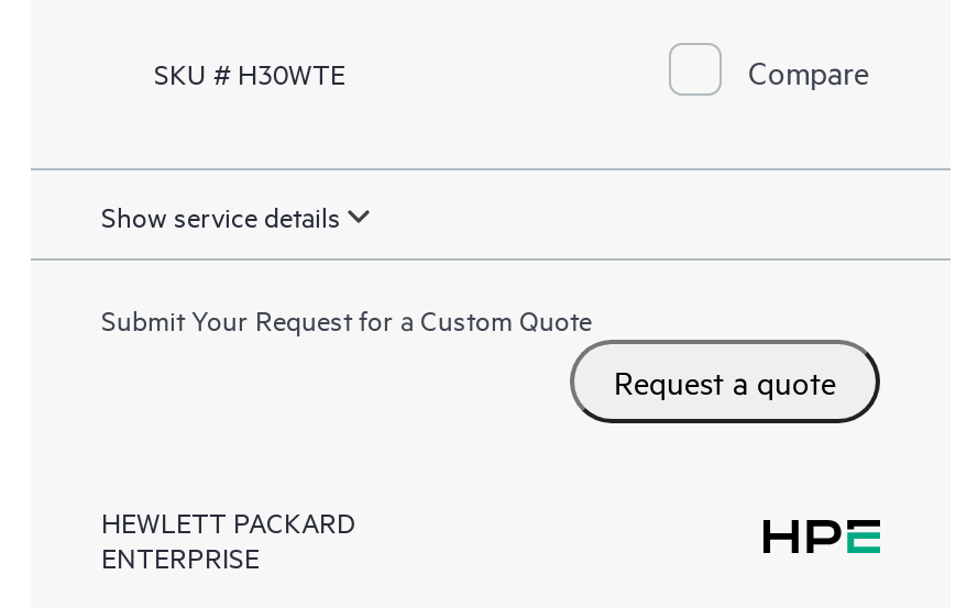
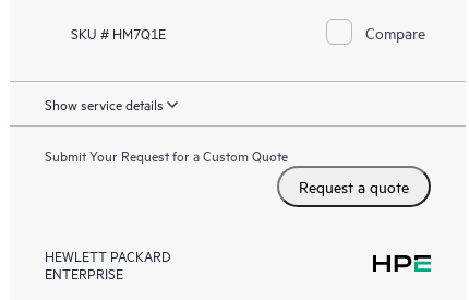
- SKU # H30WTE
+ SKU # HM7Q1E
